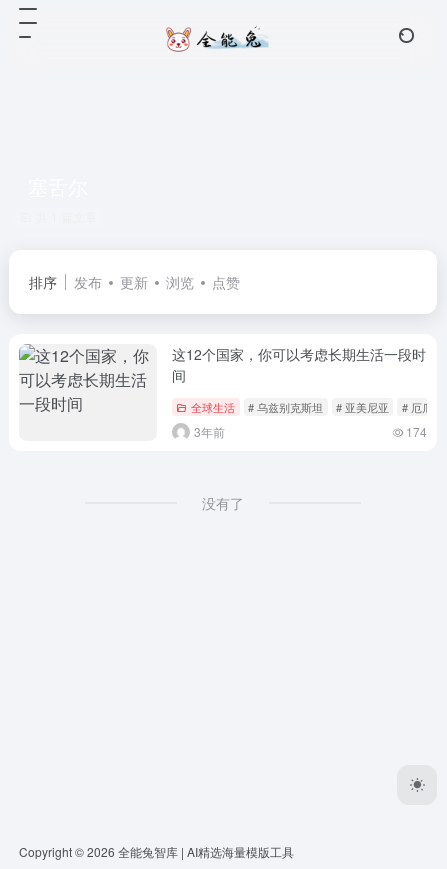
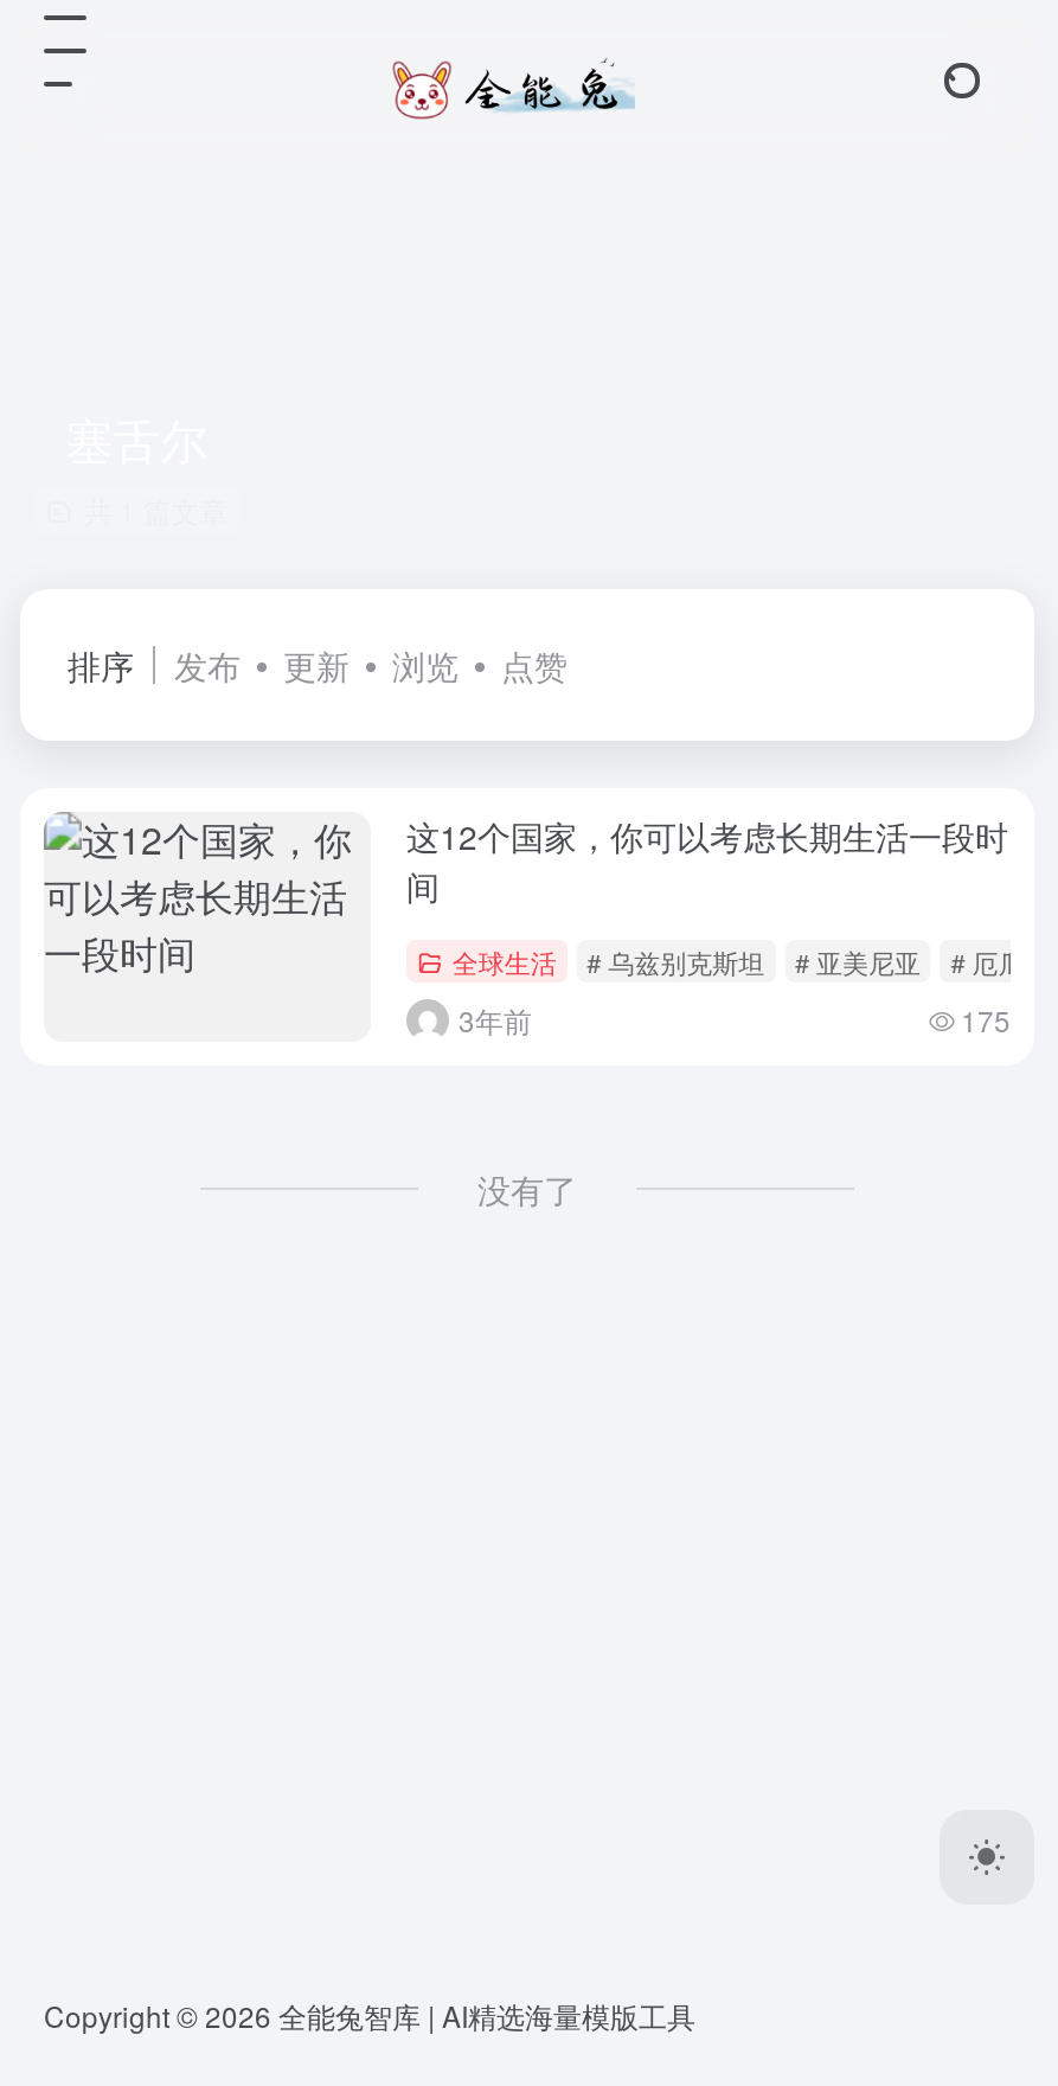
- 174
+ 175
